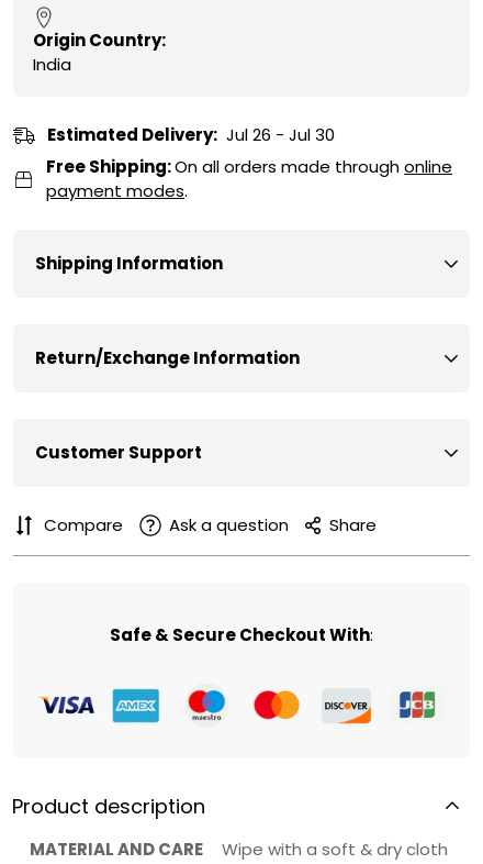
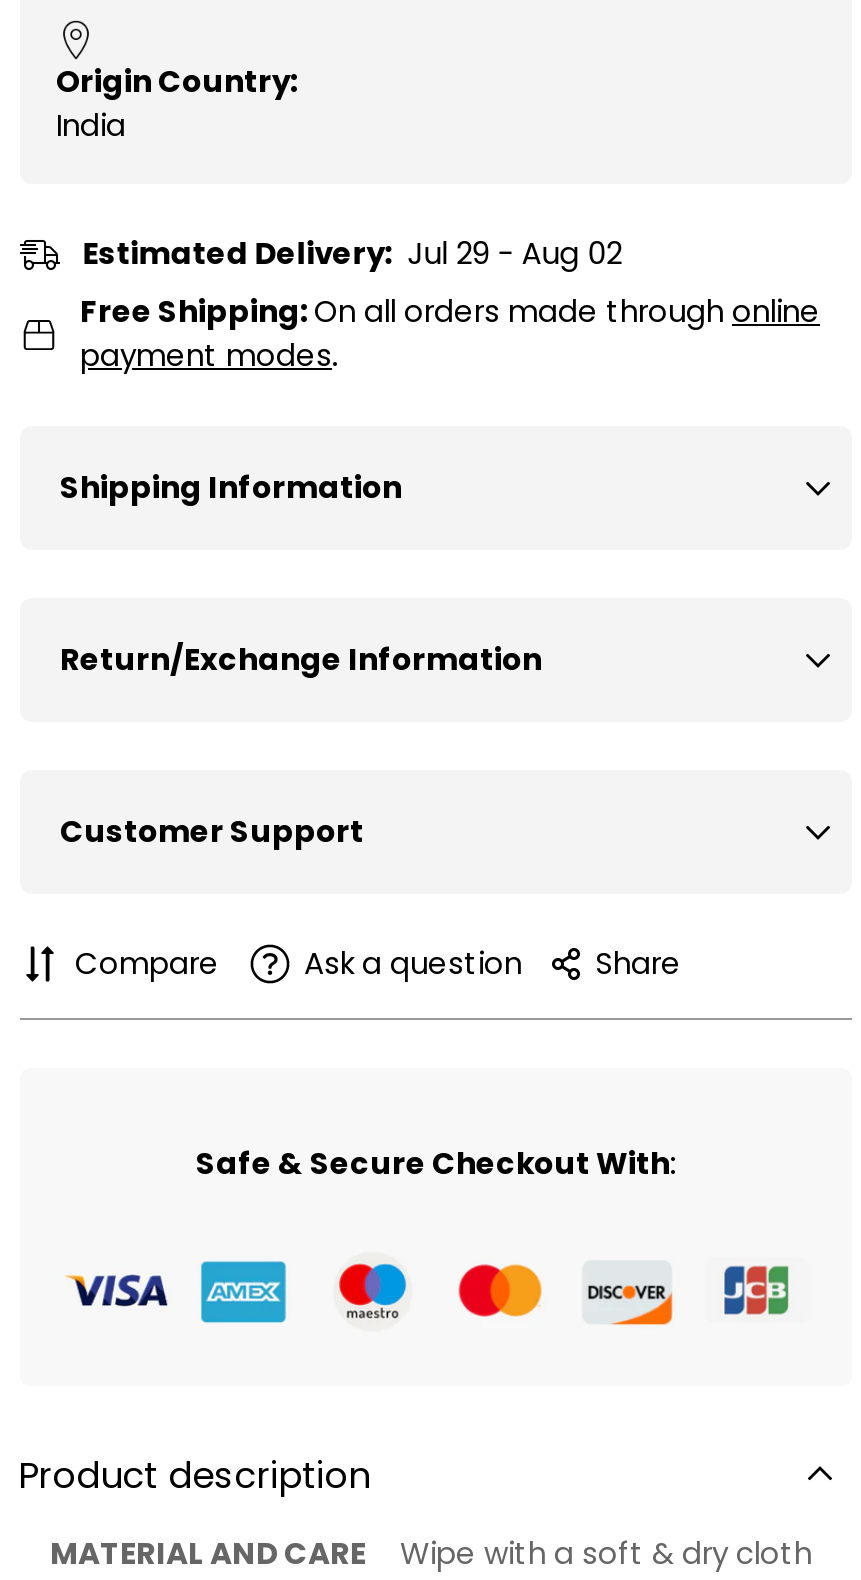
- Estimated Delivery: Jul 26 - Jul 30
+ Estimated Delivery: Jul 29 - Aug 02
